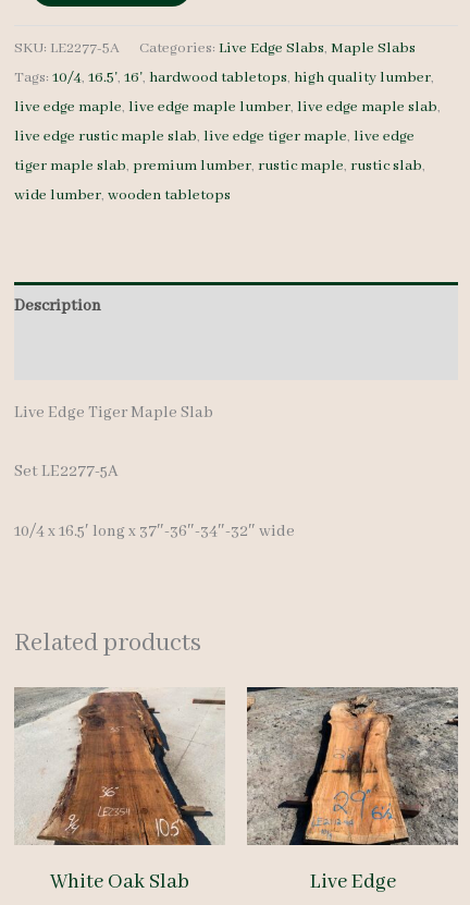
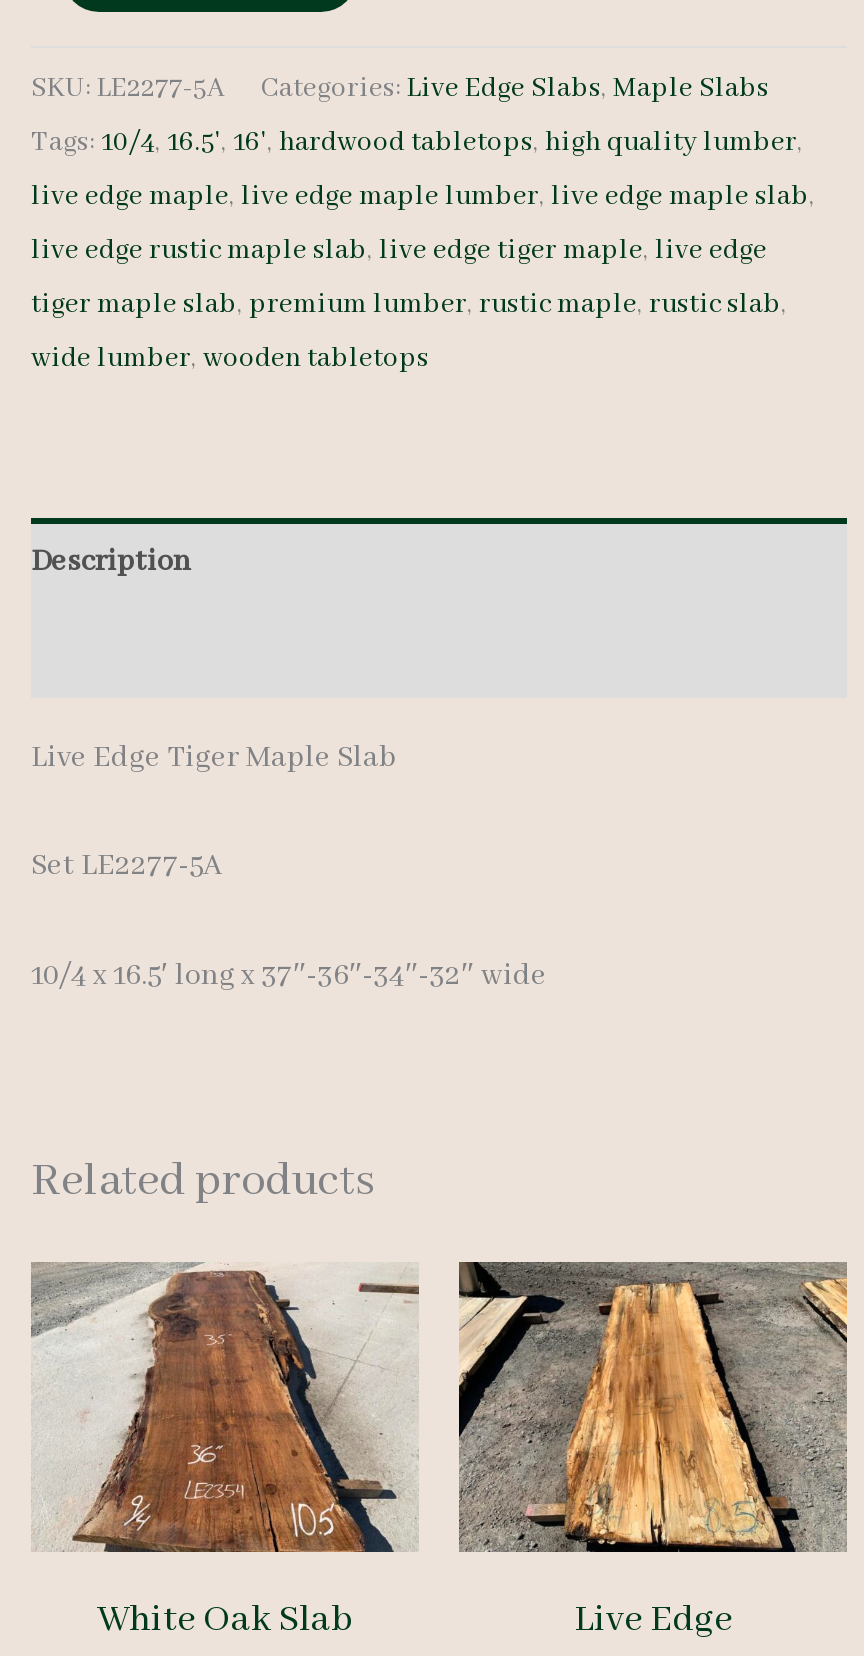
- [image]
+ [image]
